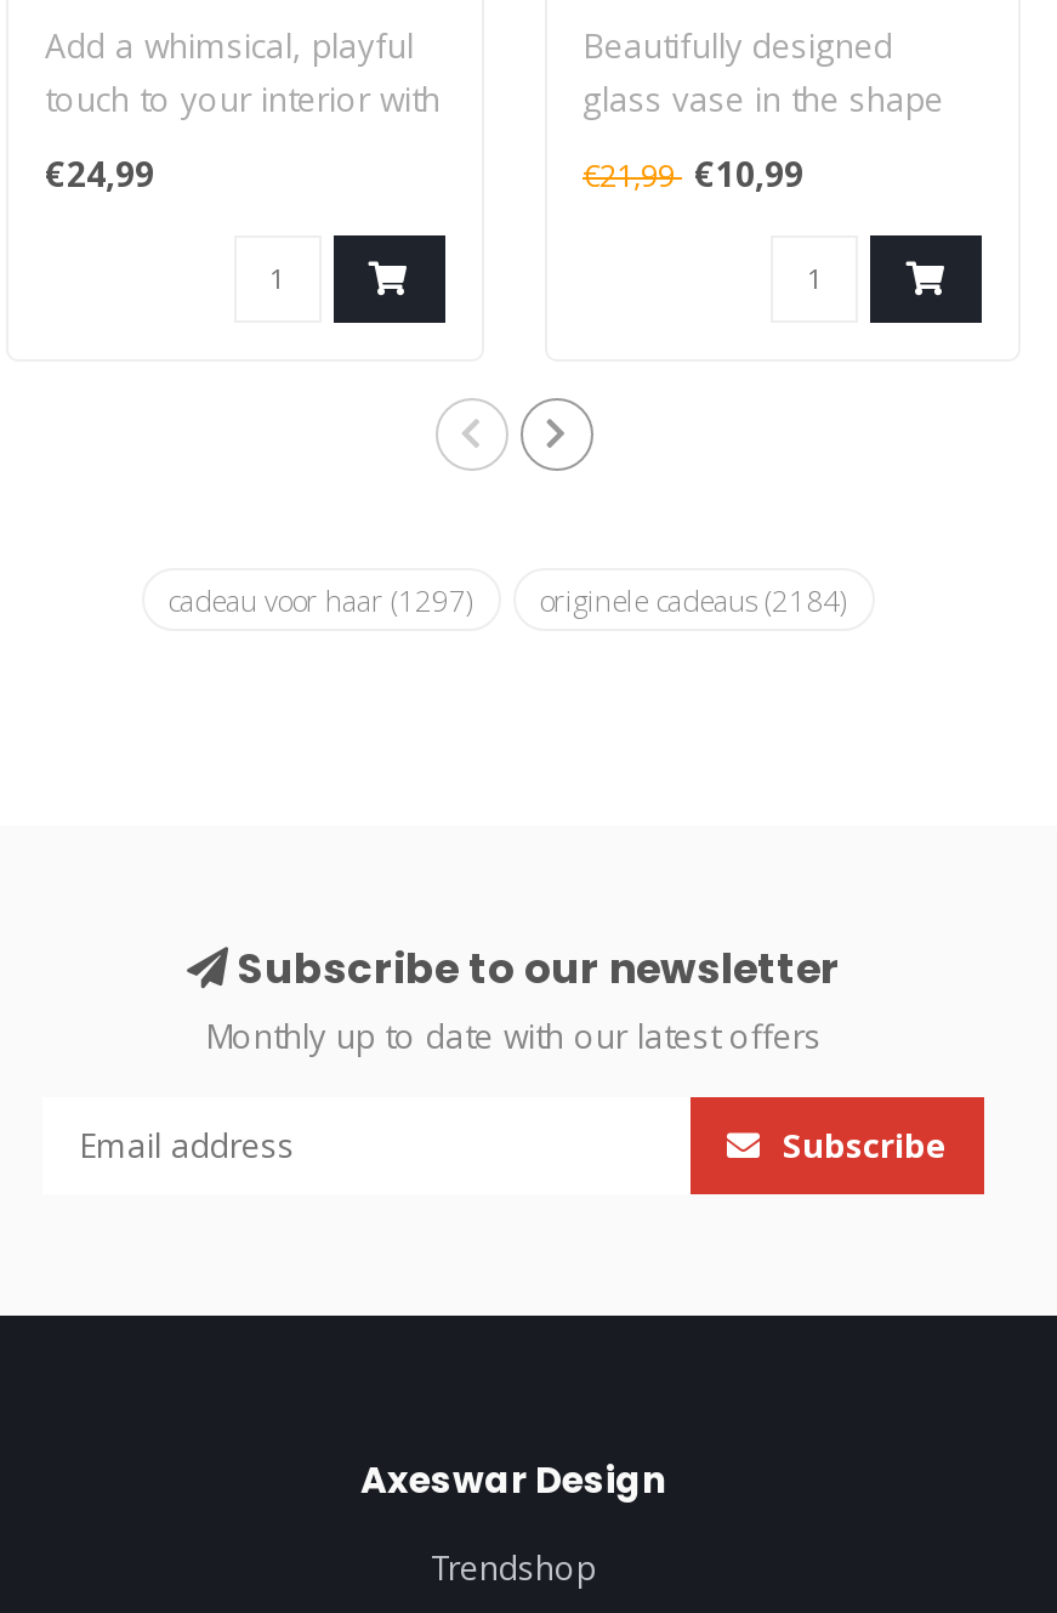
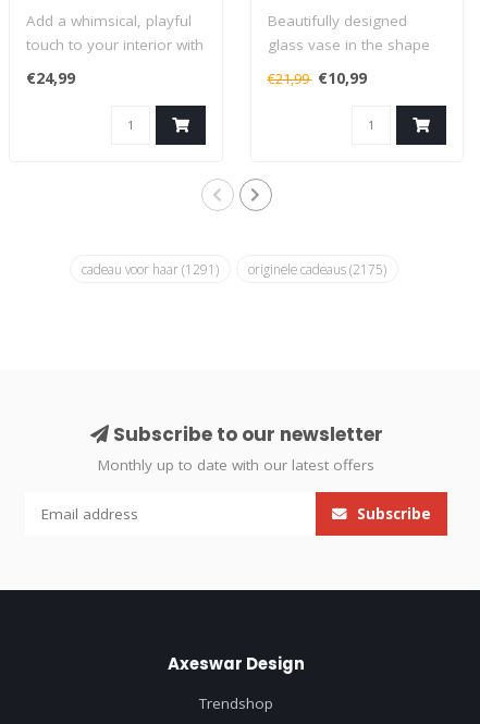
- cadeau voor haar (1297)
+ cadeau voor haar (1291)

- originele cadeaus (2184)
+ originele cadeaus (2175)
